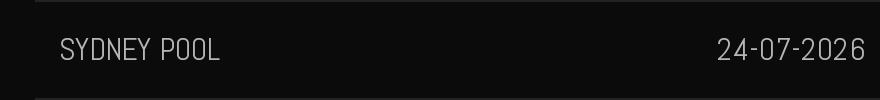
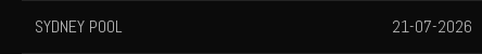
- 24-07-2026
+ 21-07-2026
